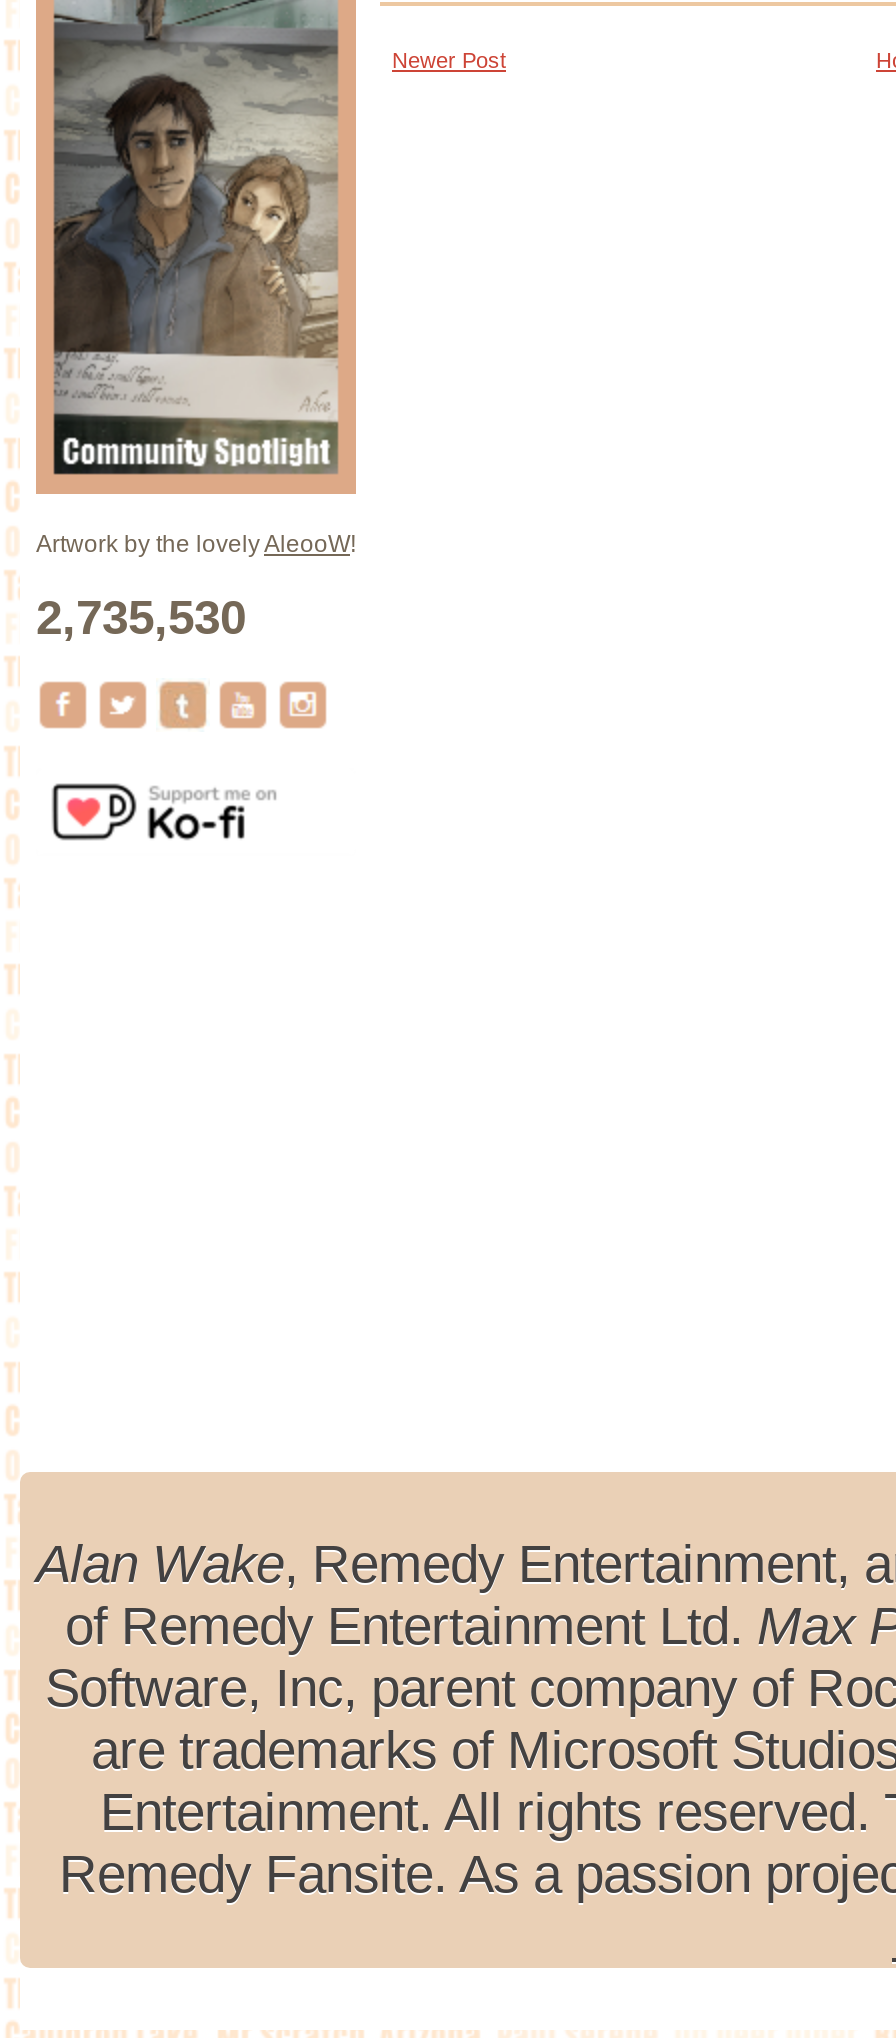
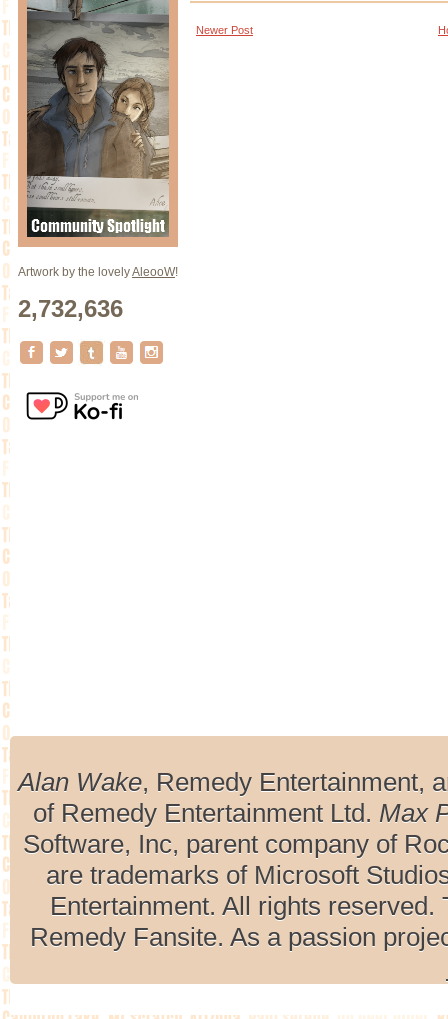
- 2,735,530
+ 2,732,636
